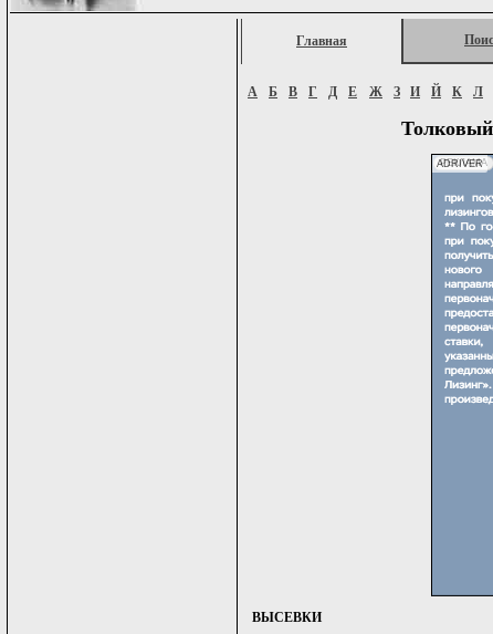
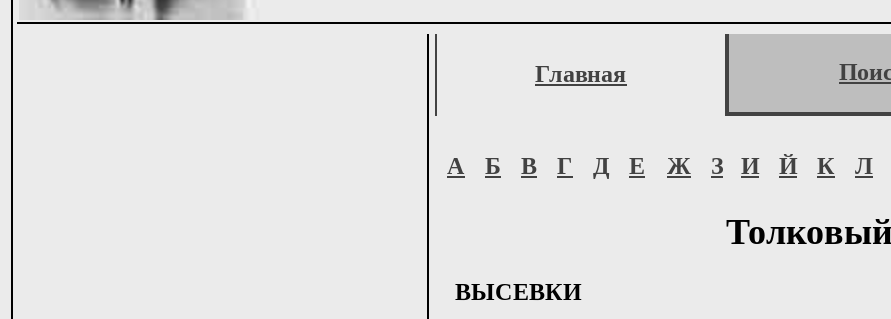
- ADRIVER

- [image]
